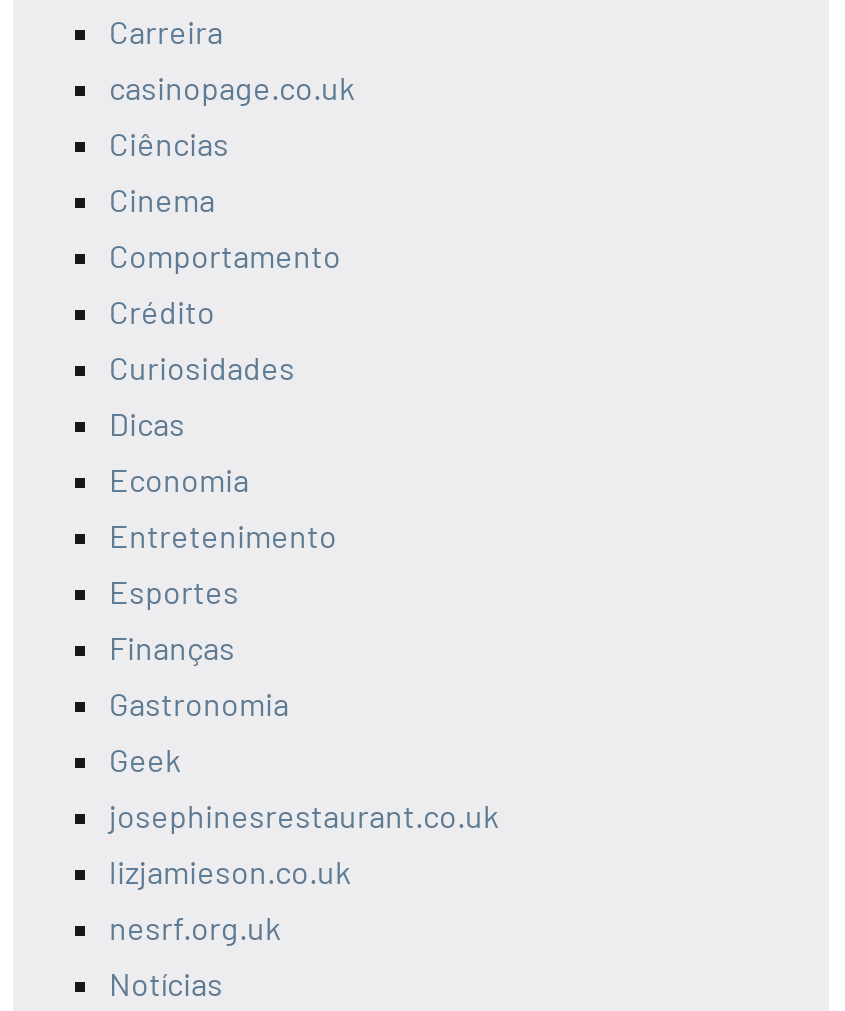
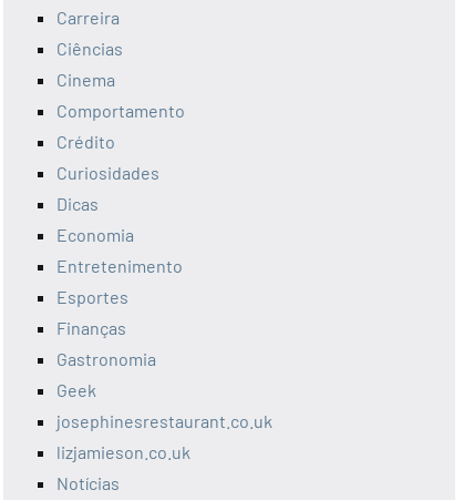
- casinopage.co.uk

- nesrf.org.uk
